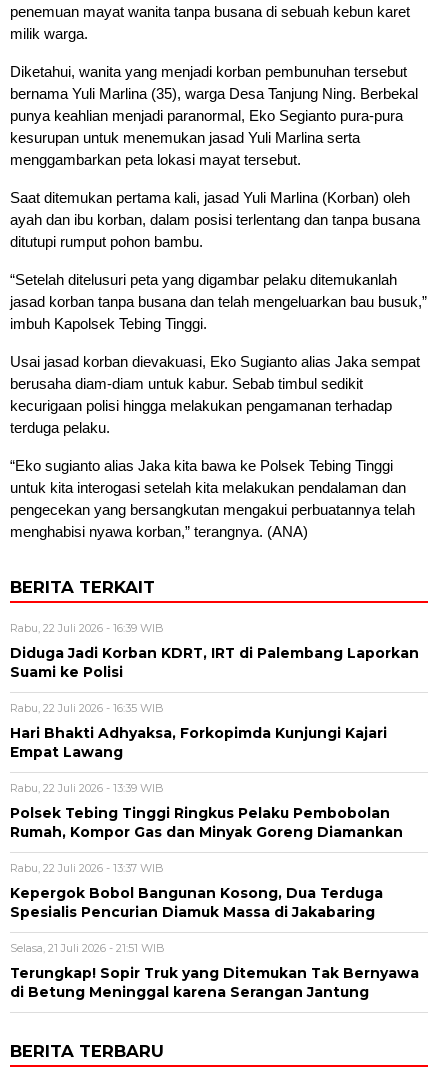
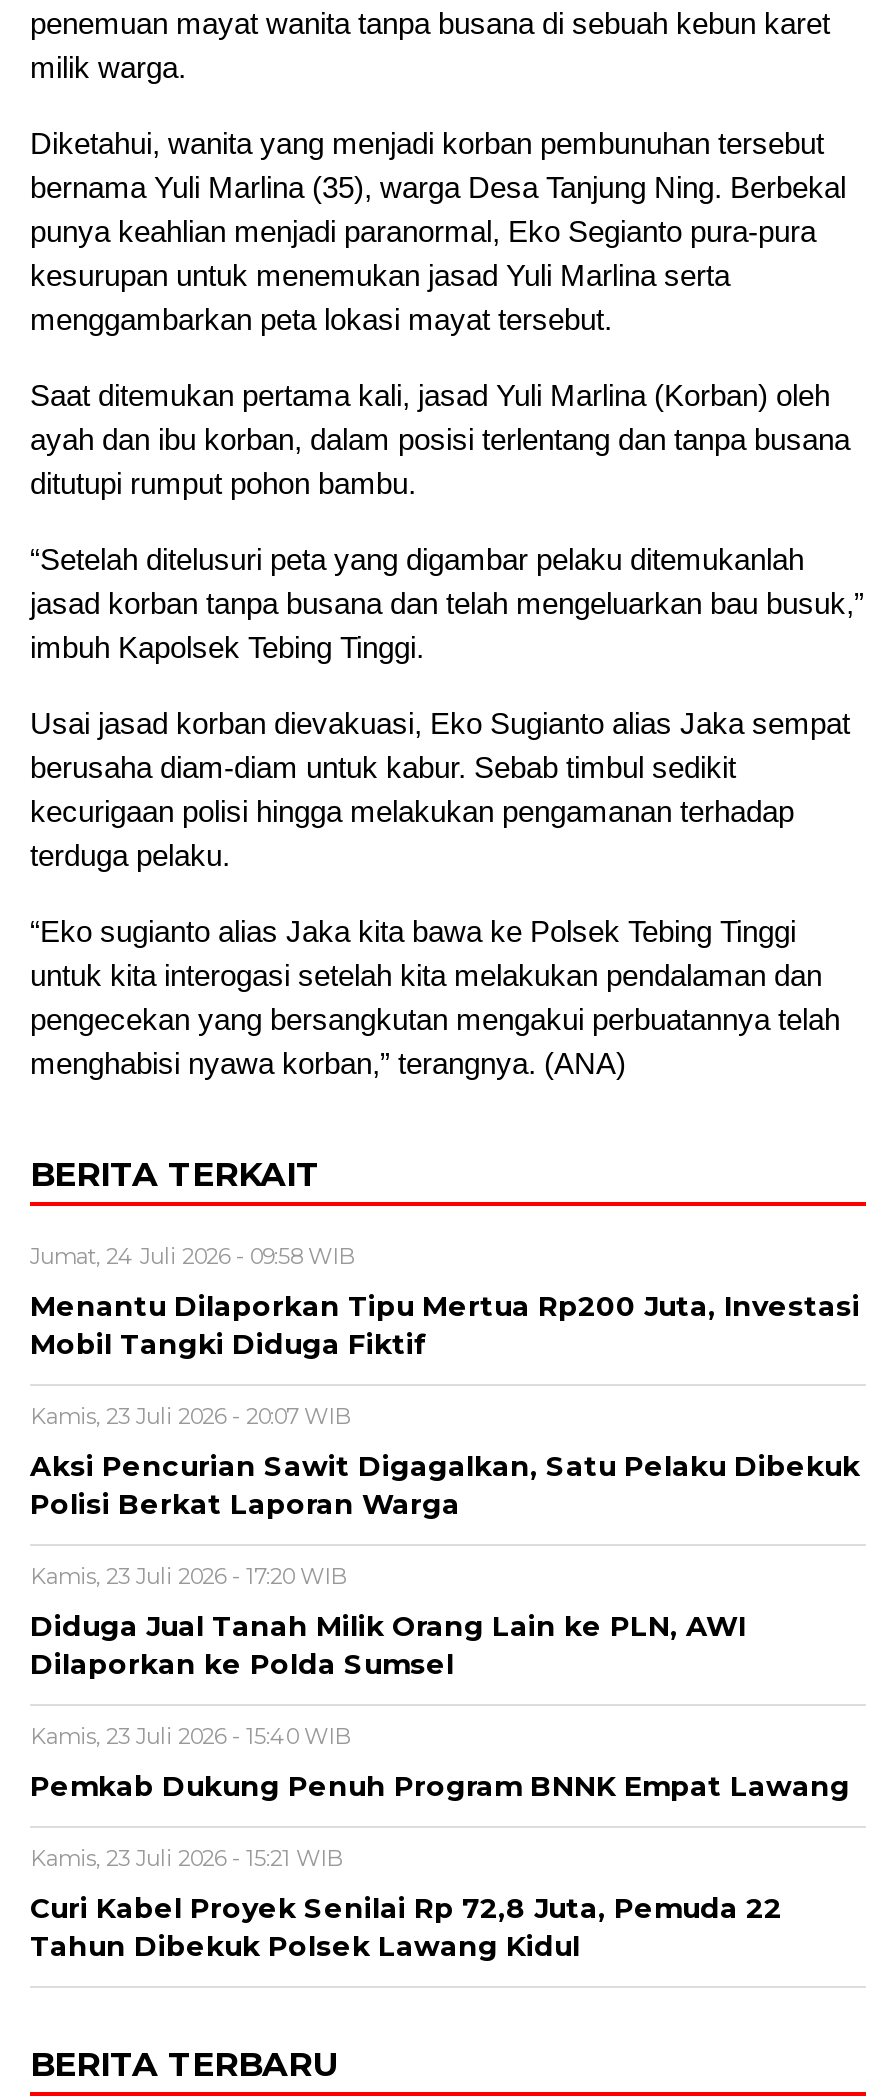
- Rabu, 22 Juli 2026 - 16:39 WIB
+ Jumat, 24 Juli 2026 - 09:58 WIB

- Diduga Jadi Korban KDRT, IRT di Palembang Laporkan
- Suami ke Polisi
+ Menantu Dilaporkan Tipu Mertua Rp200 Juta, Investasi
+ Mobil Tangki Diduga Fiktif

- Rabu, 22 Juli 2026 - 16:35 WIB
+ Kamis, 23 Juli 2026 - 20:07 WIB

- Hari Bhakti Adhyaksa, Forkopimda Kunjungi Kajari
- Empat Lawang
+ Aksi Pencurian Sawit Digagalkan, Satu Pelaku Dibekuk
+ Polisi Berkat Laporan Warga

- Rabu, 22 Juli 2026 - 13:39 WIB
+ Kamis, 23 Juli 2026 - 17:20 WIB

- Polsek Tebing Tinggi Ringkus Pelaku Pembobolan
- Rumah, Kompor Gas dan Minyak Goreng Diamankan
+ Diduga Jual Tanah Milik Orang Lain ke PLN, AWI
+ Dilaporkan ke Polda Sumsel

- Rabu, 22 Juli 2026 - 13:37 WIB
+ Kamis, 23 Juli 2026 - 15:40 WIB

- Kepergok Bobol Bangunan Kosong, Dua Terduga
- Spesialis Pencurian Diamuk Massa di Jakabaring
+ Pemkab Dukung Penuh Program BNNK Empat Lawang

- Selasa, 21 Juli 2026 - 21:51 WIB
+ Kamis, 23 Juli 2026 - 15:21 WIB

- Terungkap! Sopir Truk yang Ditemukan Tak Bernyawa
- di Betung Meninggal karena Serangan Jantung
+ Curi Kabel Proyek Senilai Rp 72,8 Juta, Pemuda 22
+ Tahun Dibekuk Polsek Lawang Kidul
